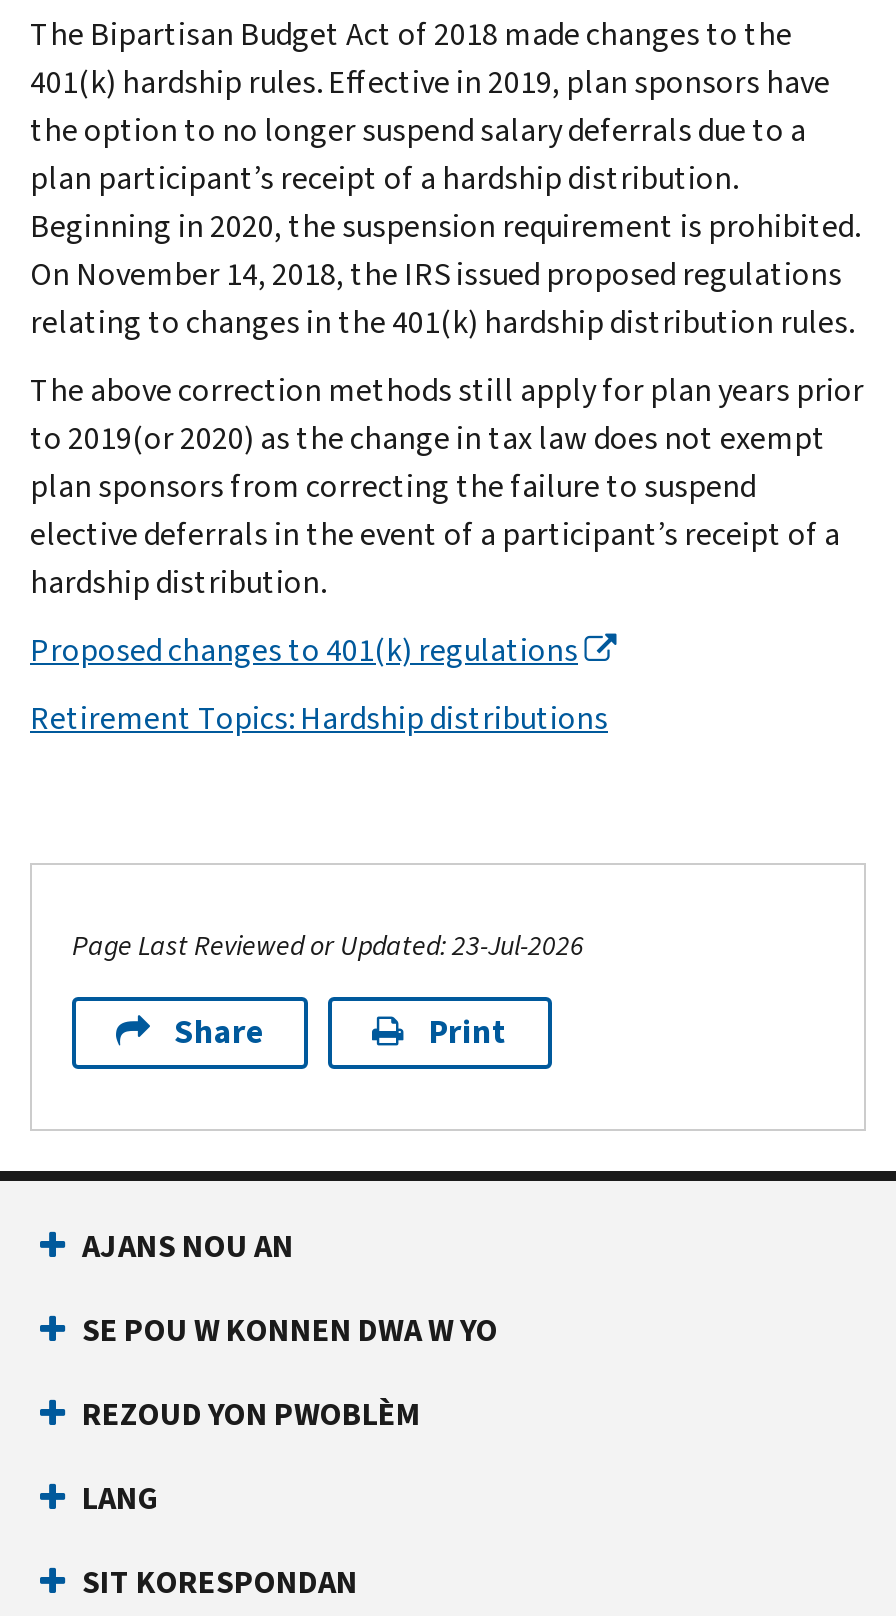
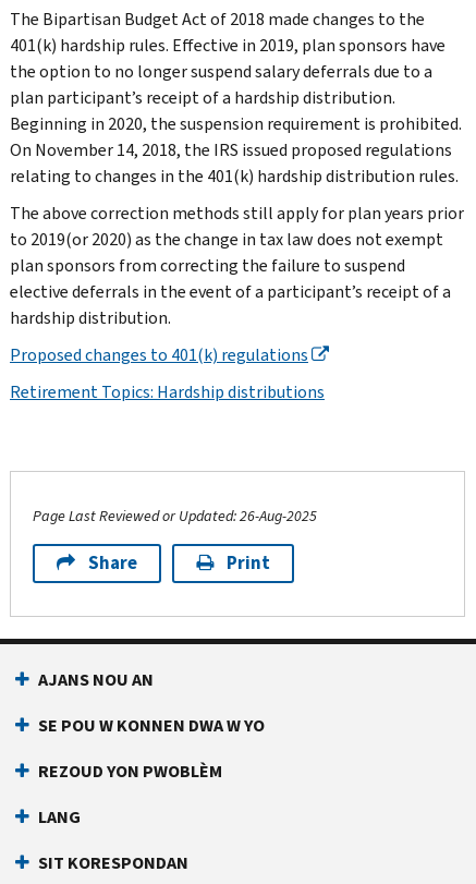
- Page Last Reviewed or Updated: 23-Jul-2026
+ Page Last Reviewed or Updated: 26-Aug-2025
